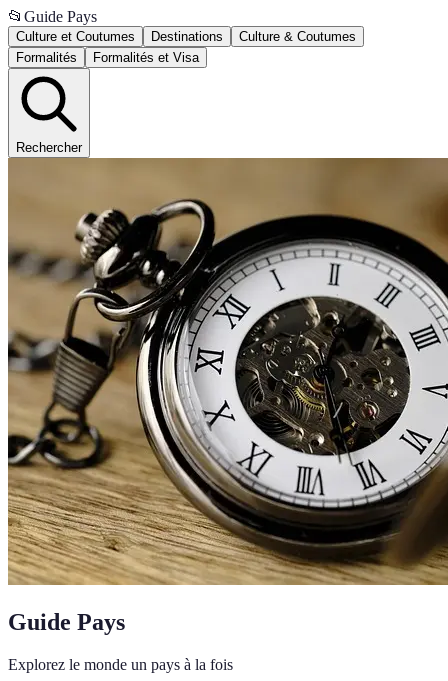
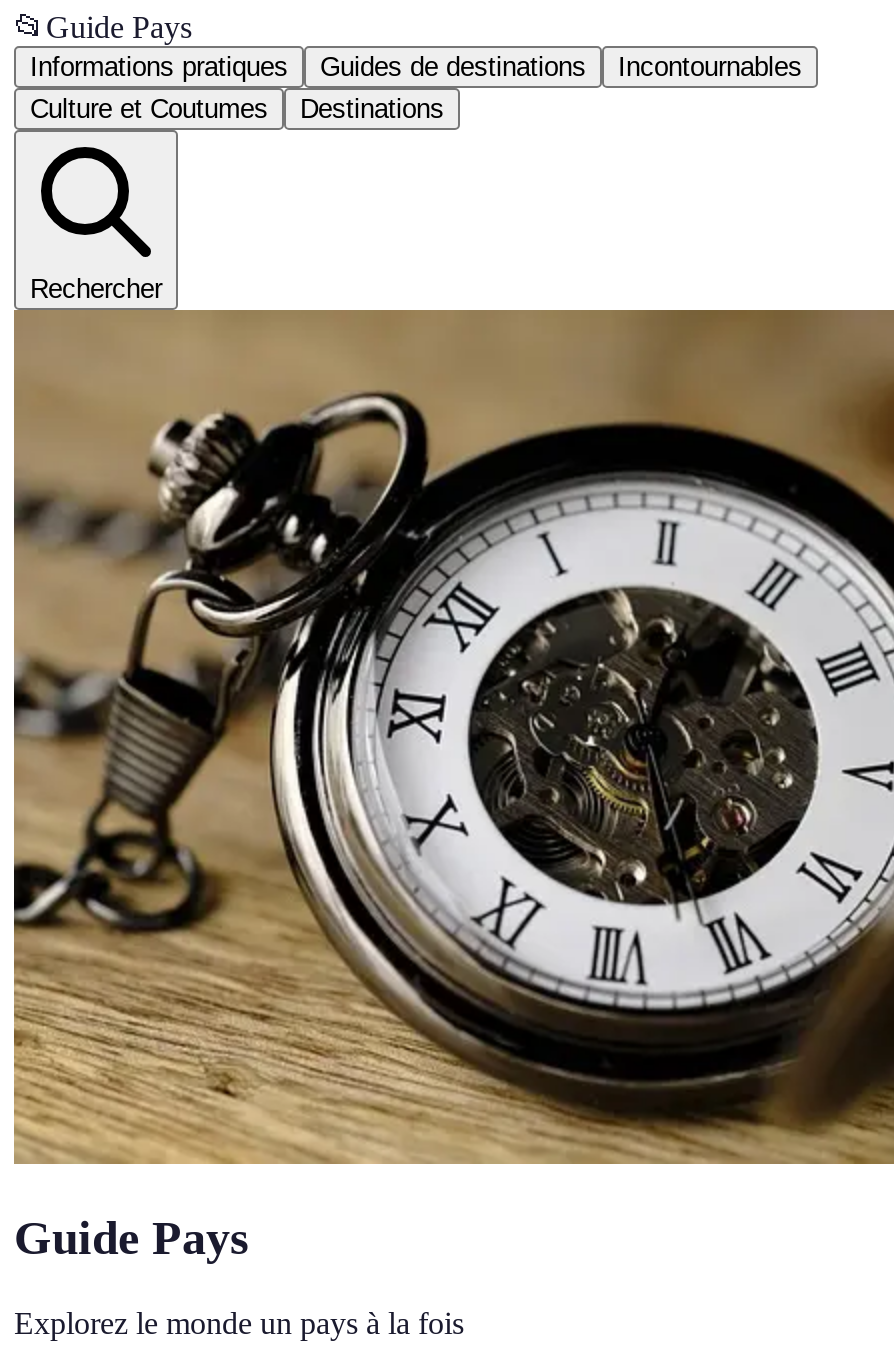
+ Informations pratiques
+ Guides de destinations
+ Incontournables

- Culture & Coutumes
- Formalités
- Formalités et Visa

moved down: Culture et Coutumes | Destinations
